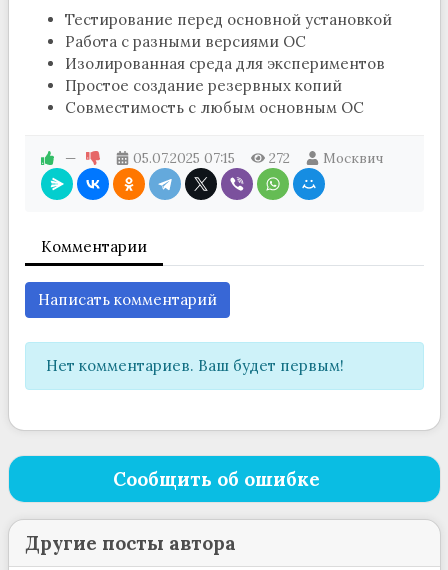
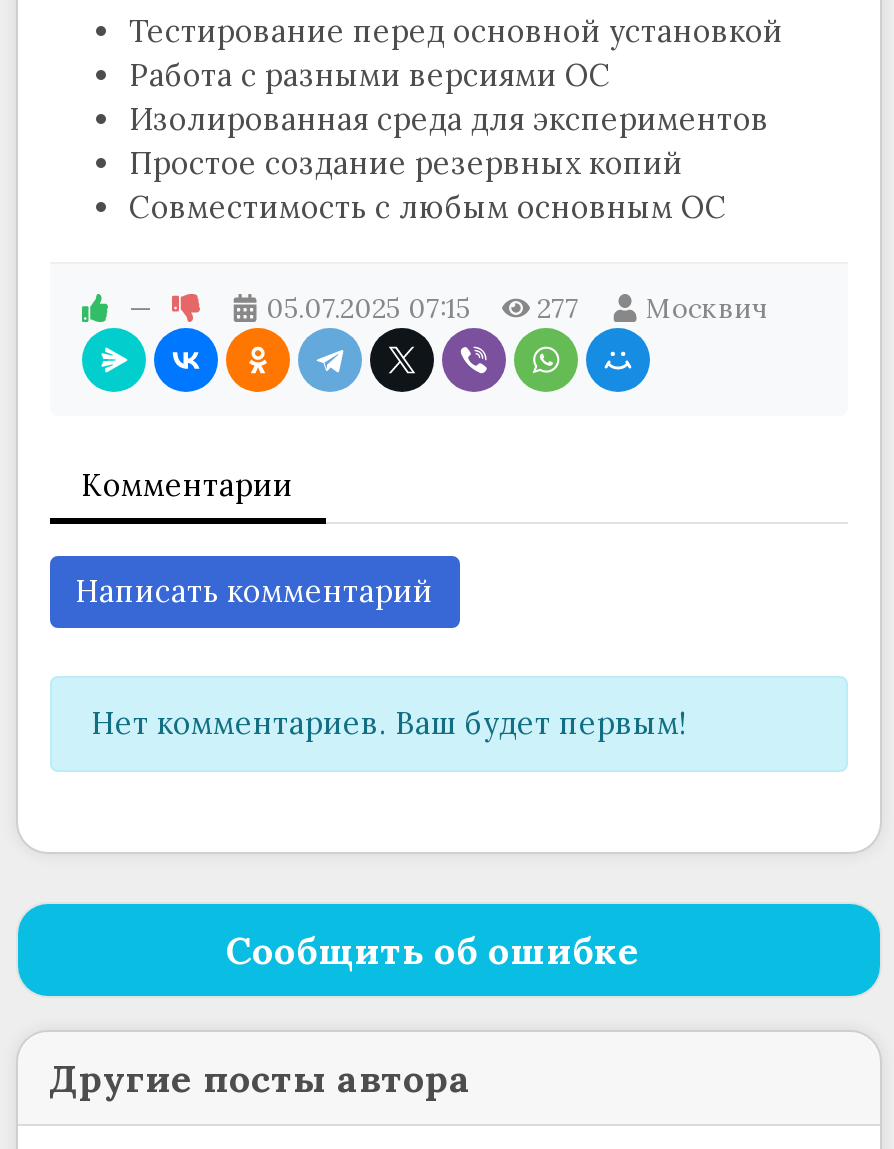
- 05.07.2025 07:15 272 Москвич
+ 05.07.2025 07:15 277 Москвич
